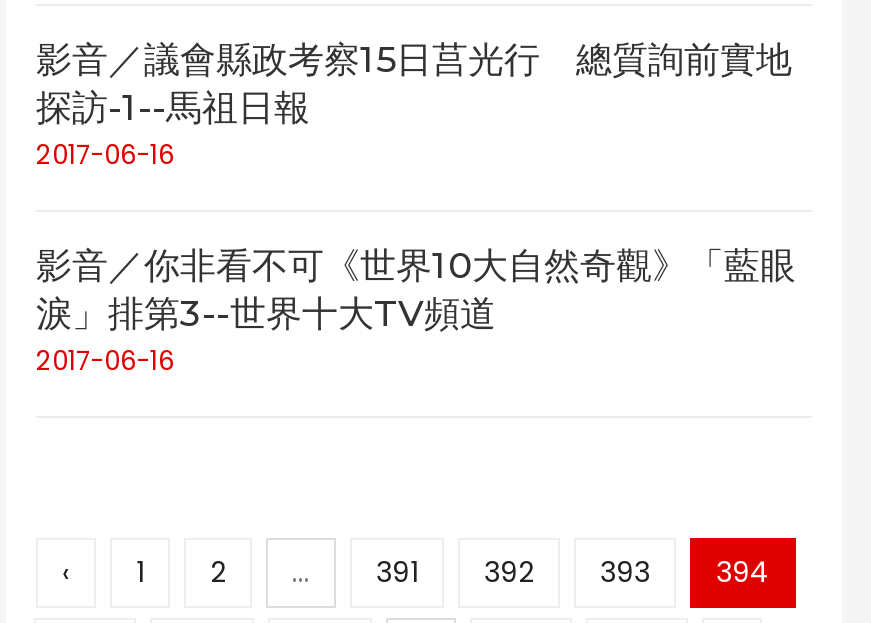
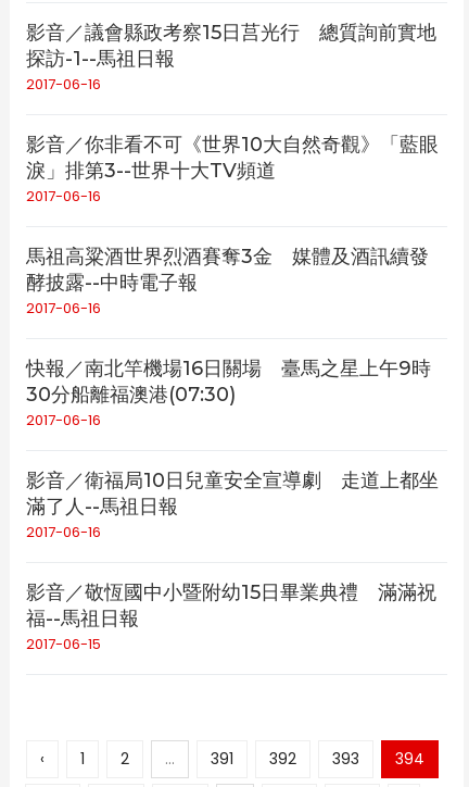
+ 馬祖高粱酒世界烈酒賽奪3金 媒體及酒訊續發
+ 酵披露--中時電子報
+ 2017-06-16
+ 快報／南北竿機場16日關場 臺馬之星上午9時
+ 30分船離福澳港(07:30)
+ 2017-06-16
+ 影音／衛福局10日兒童安全宣導劇 走道上都坐
+ 滿了人--馬祖日報
+ 2017-06-16
+ 影音／敬恆國中小暨附幼15日畢業典禮 滿滿祝
+ 福--馬祖日報
+ 2017-06-15
